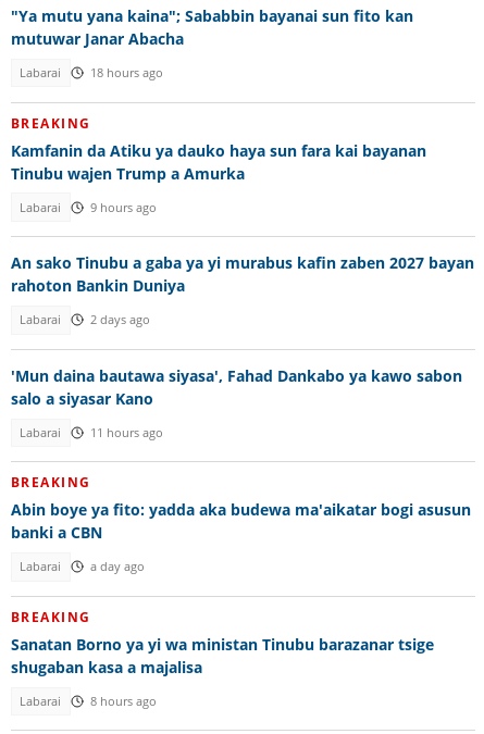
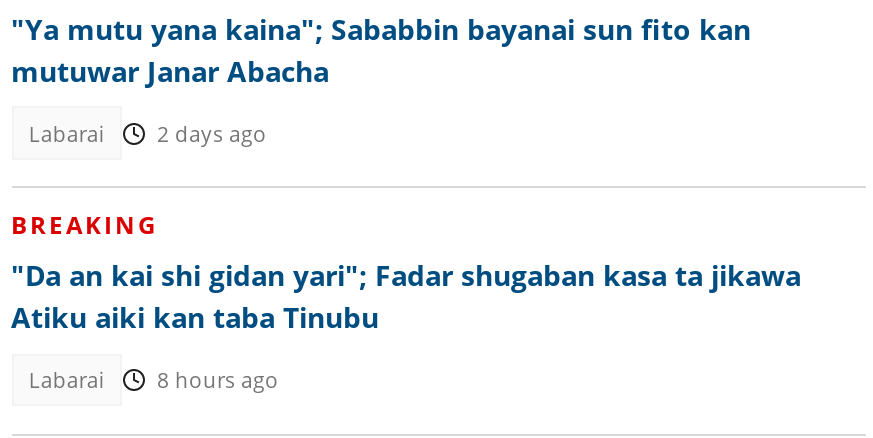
- Labarai 18 hours ago
+ Labarai 2 days ago

- Kamfanin da Atiku ya dauko haya sun fara kai bayanan
- Tinubu wajen Trump a Amurka
- Labarai
- 9 hours ago
- An sako Tinubu a gaba ya yi murabus kafin zaben 2027 bayan
- rahoton Bankin Duniya
- Labarai
- 2 days ago
- 'Mun daina bautawa siyasa', Fahad Dankabo ya kawo sabon
- salo a siyasar Kano
- Labarai
- 11 hours ago
- BREAKING
- Abin boye ya fito: yadda aka budewa ma'aikatar bogi asusun
- banki a CBN
- Labarai
- a day ago
- BREAKING
- Sanatan Borno ya yi wa ministan Tinubu barazanar tsige
- shugaban kasa a majalisa
+ "Da an kai shi gidan yari"; Fadar shugaban kasa ta jikawa
+ Atiku aiki kan taba Tinubu
